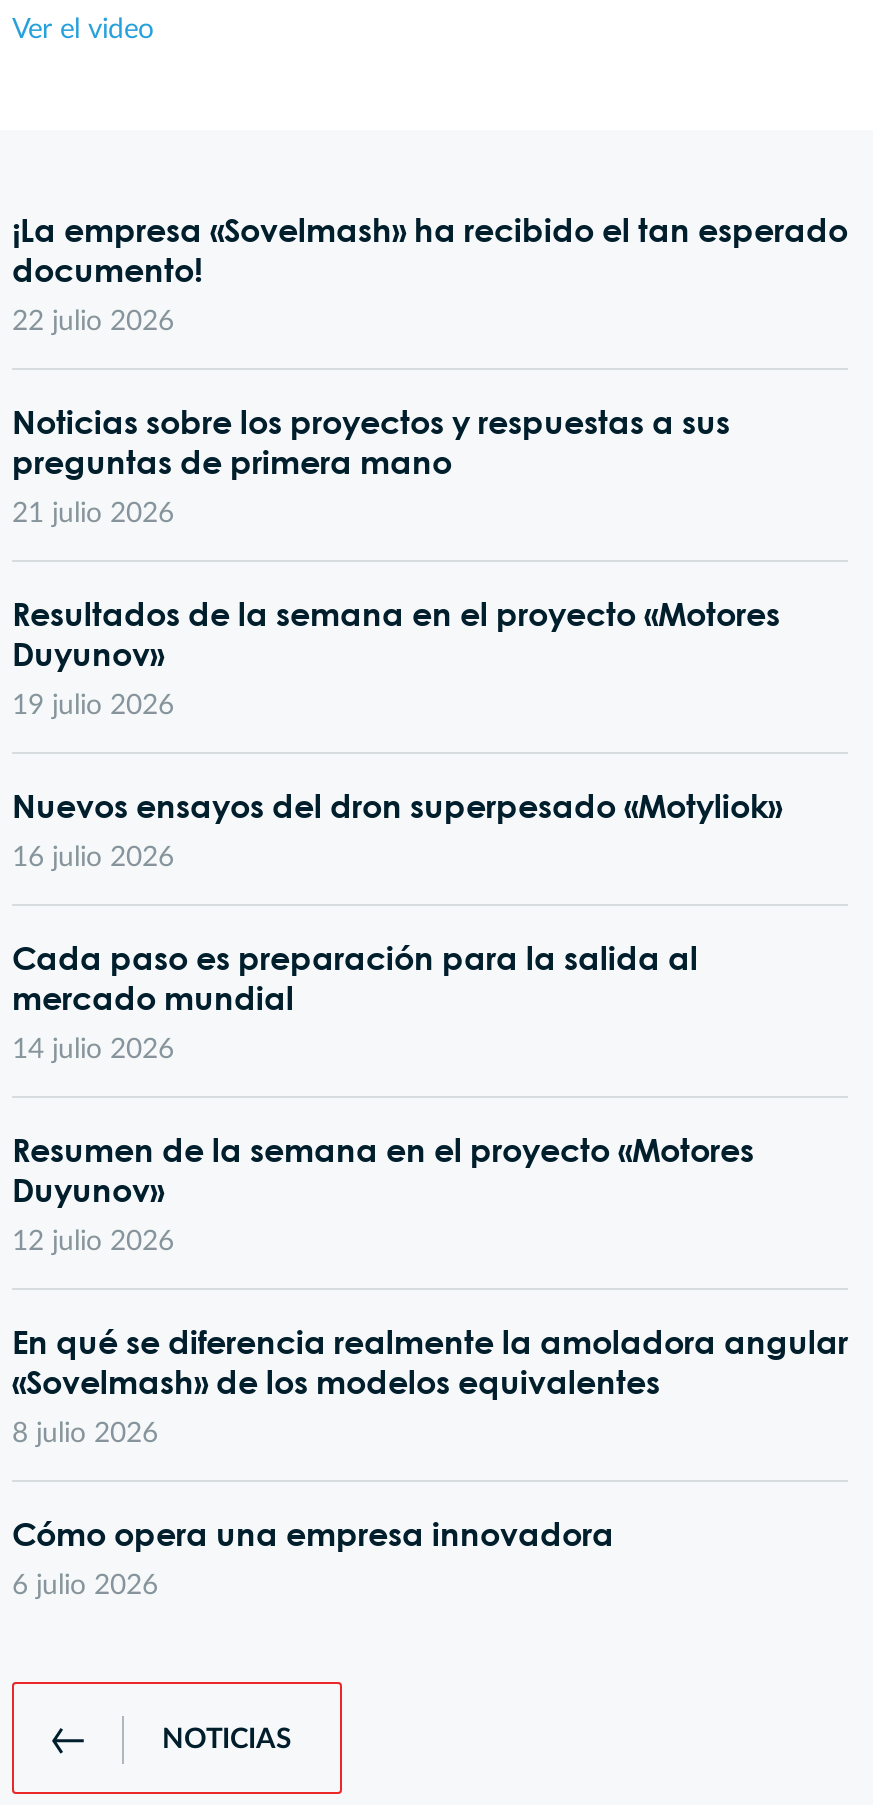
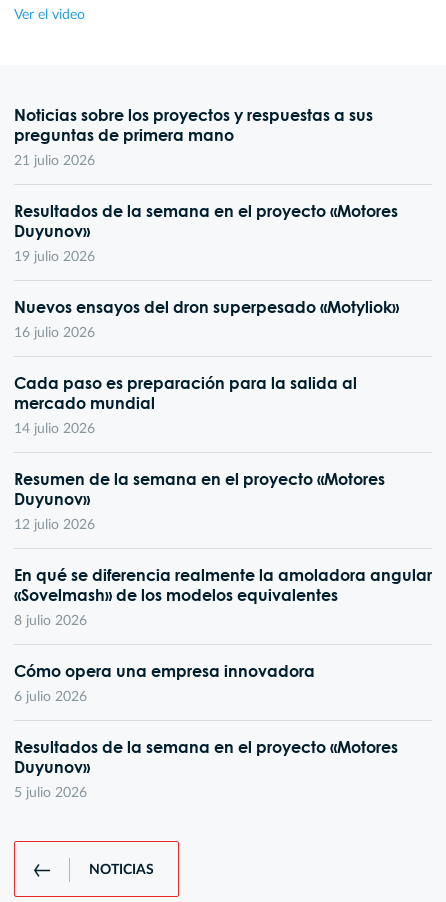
- ¡La empresa «Sovelmash» ha recibido el tan esperado
- documento!
- 22 julio 2026

moved up: Noticias sobre los proyectos y respuestas a sus | preguntas de primera mano | 21 julio 2026 | ... | Cómo opera una empresa innovadora | 6 julio 2026

+ Resultados de la semana en el proyecto «Motores
+ Duyunov»
+ 5 julio 2026
